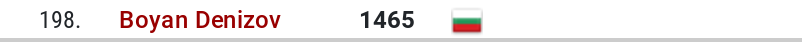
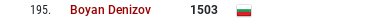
- 198. Boyan Denizov
+ 195. Boyan Denizov

- 1465
+ 1503
